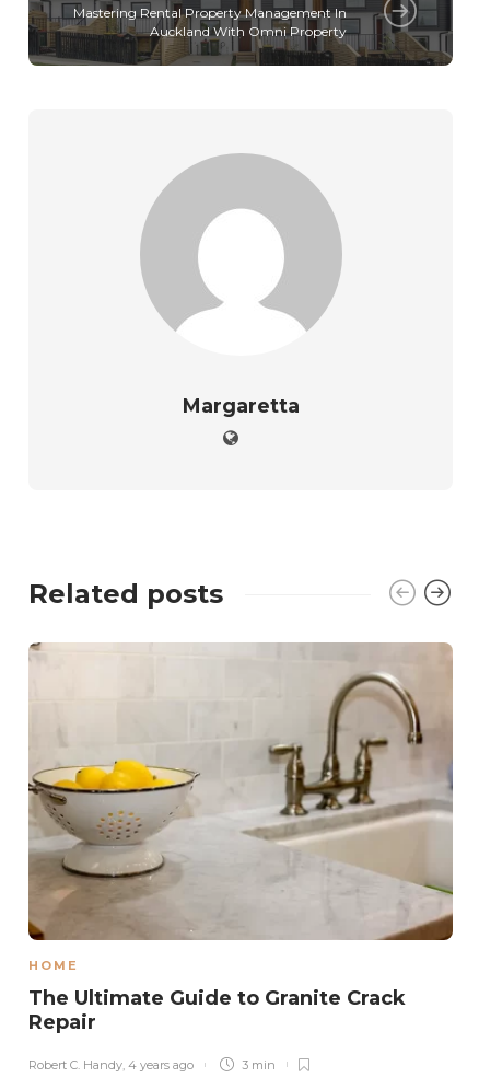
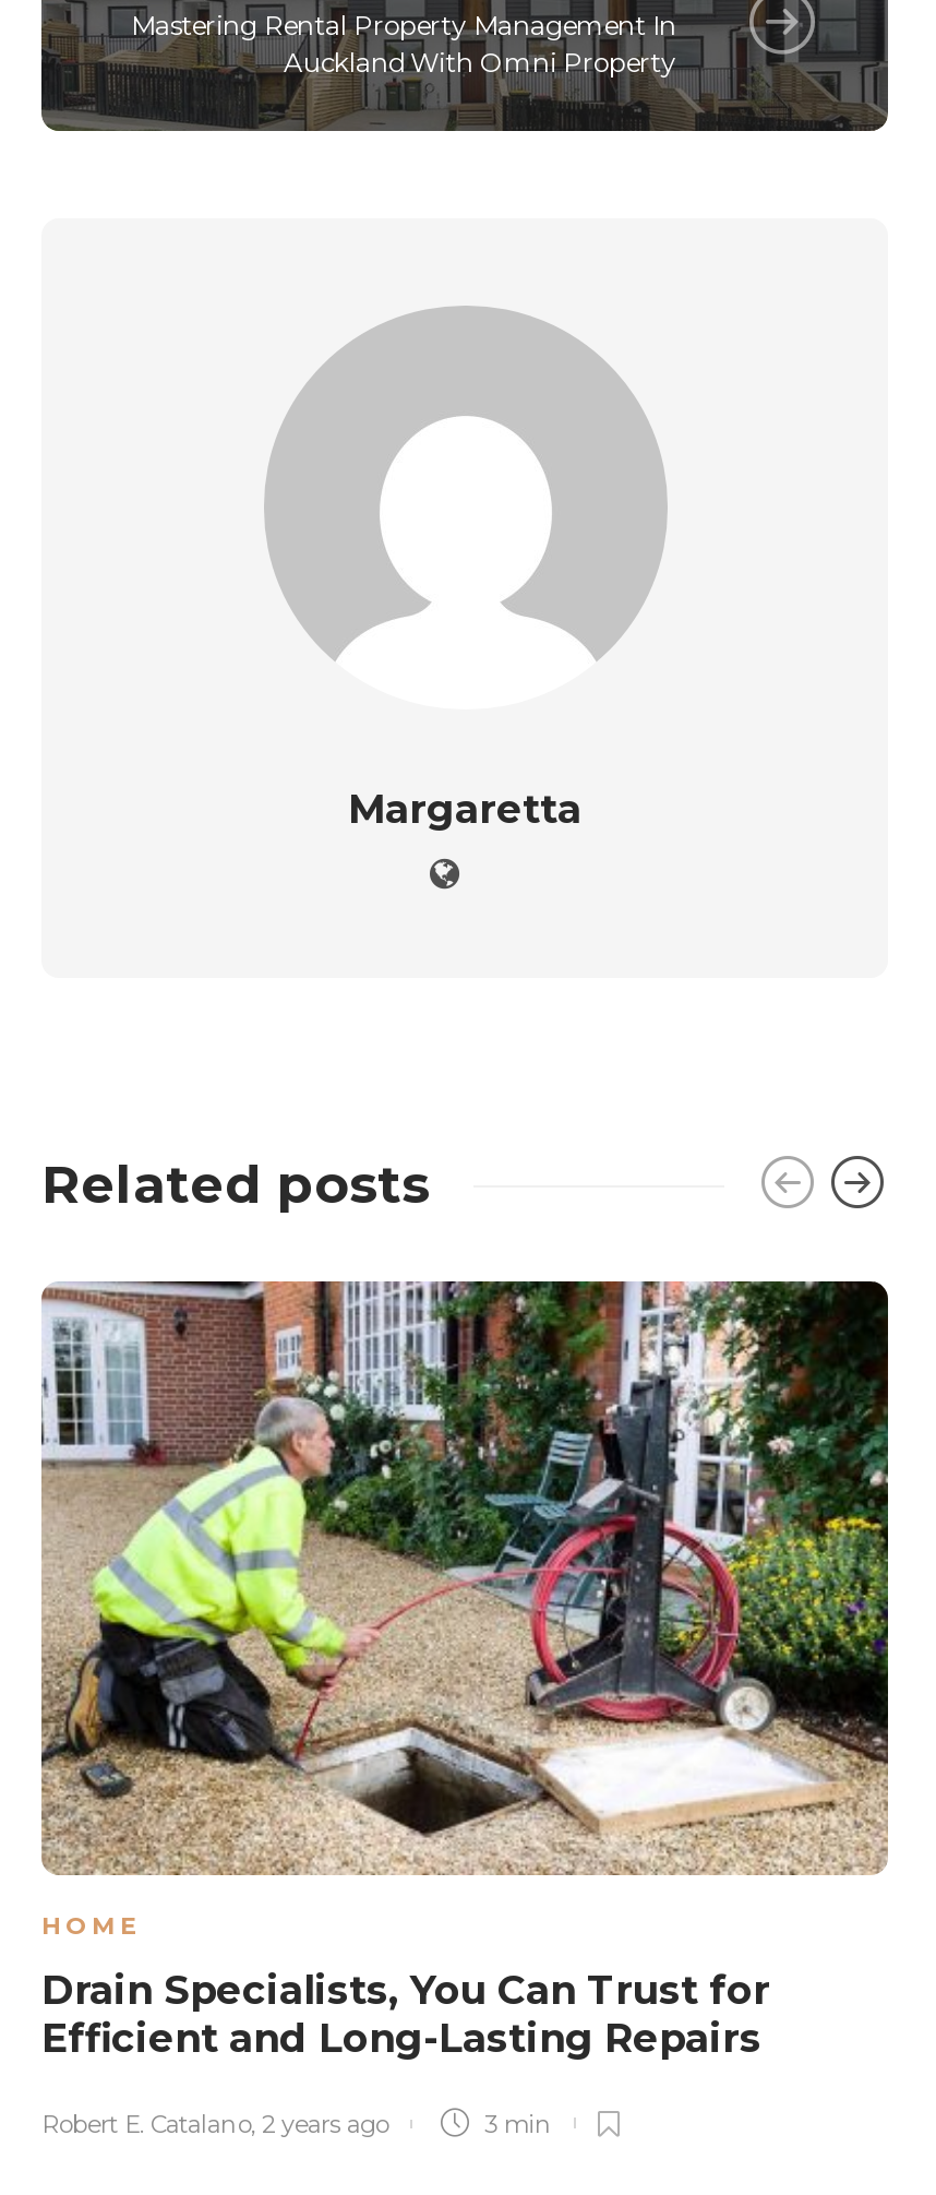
- [image]
+ [image]

- The Ultimate Guide to Granite Crack
- Repair
+ Drain Specialists, You Can Trust for
+ Efficient and Long-Lasting Repairs

- Robert C. Handy, 4 years ago
+ Robert E. Catalano, 2 years ago
